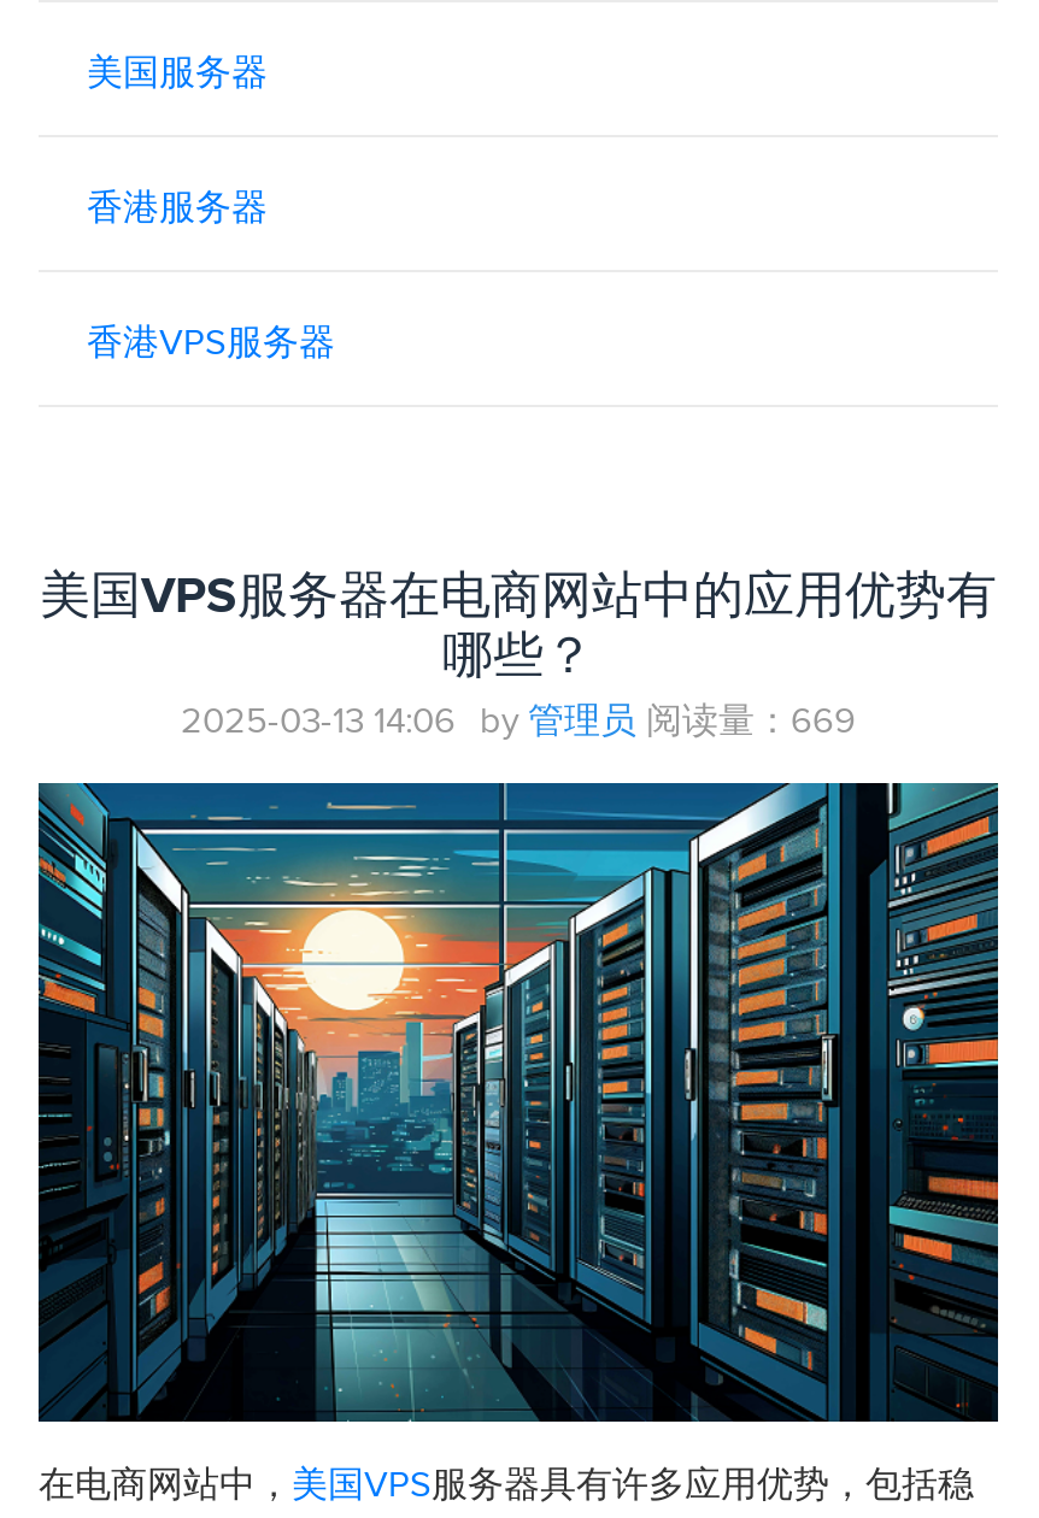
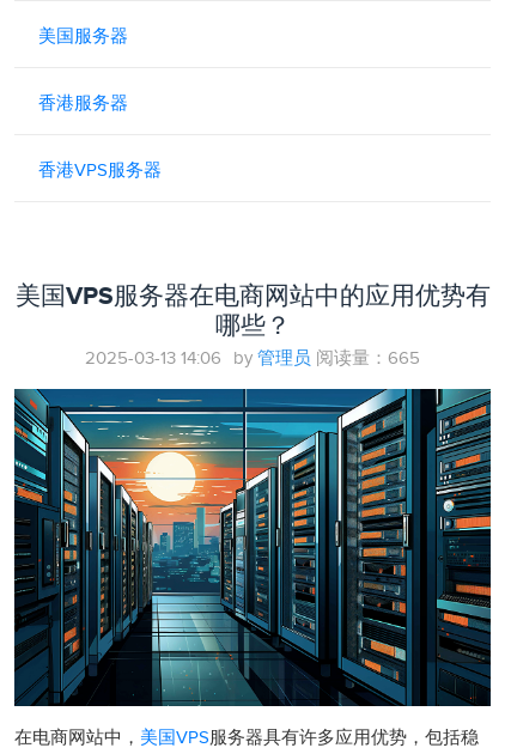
- 2025-03-13 14:06 by管理员 阅读量：669
+ 2025-03-13 14:06 by管理员 阅读量：665
